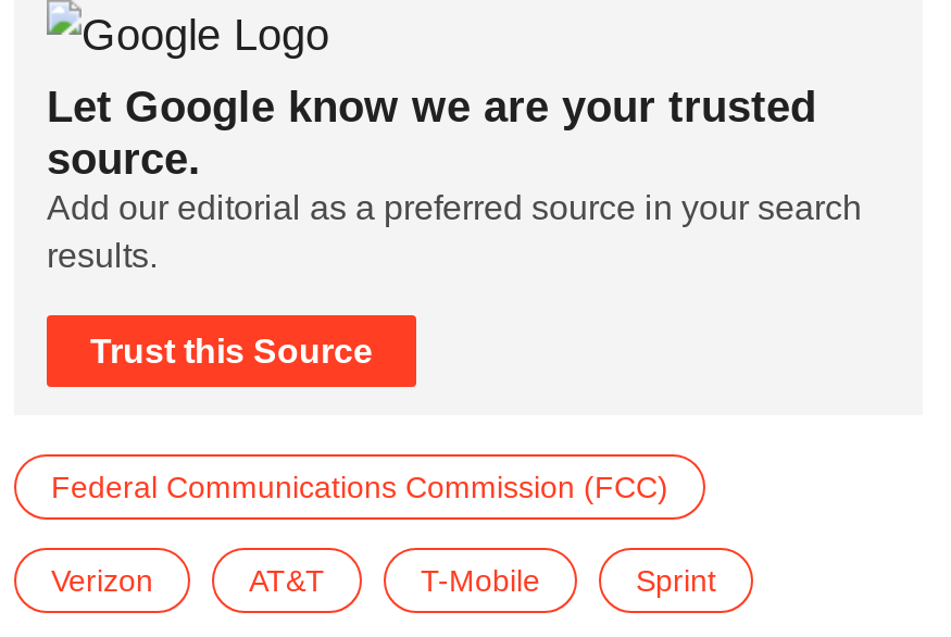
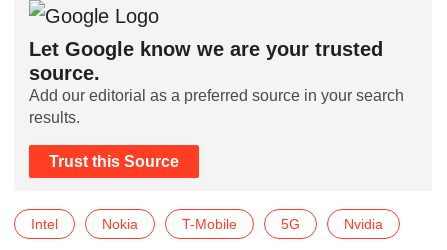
- Federal Communications Commission (FCC)
- Verizon
- AT&T
+ Intel
+ Nokia

- Sprint
+ 5G
+ Nvidia
